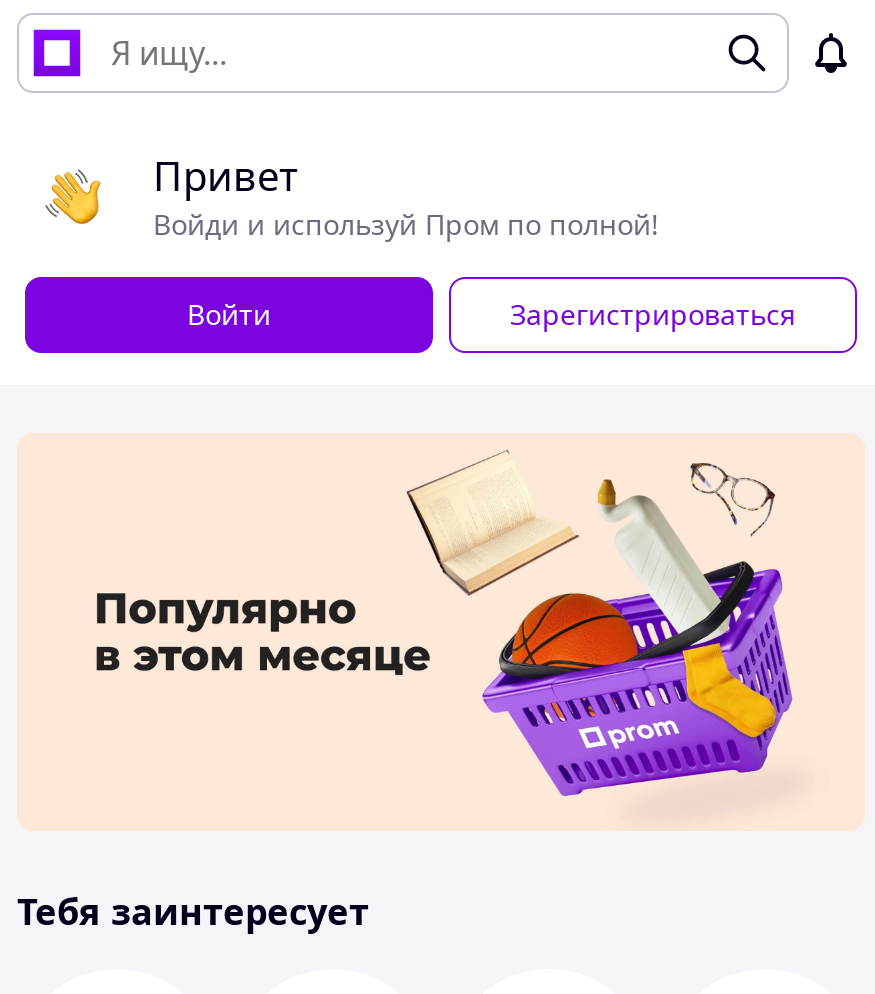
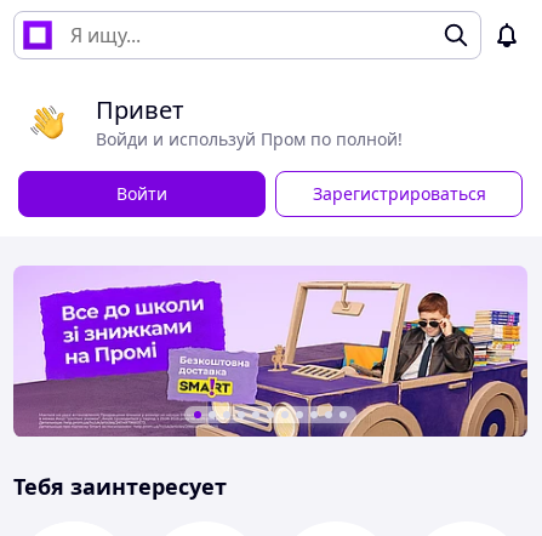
- [image]
+ [image]
